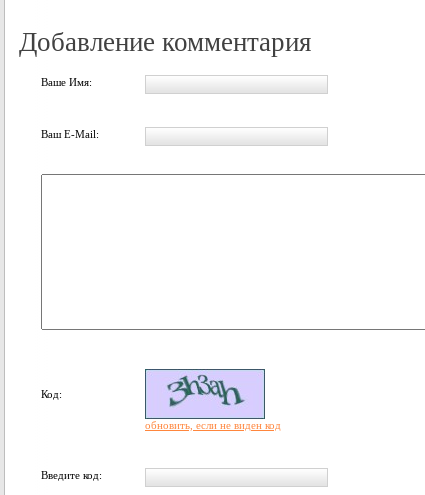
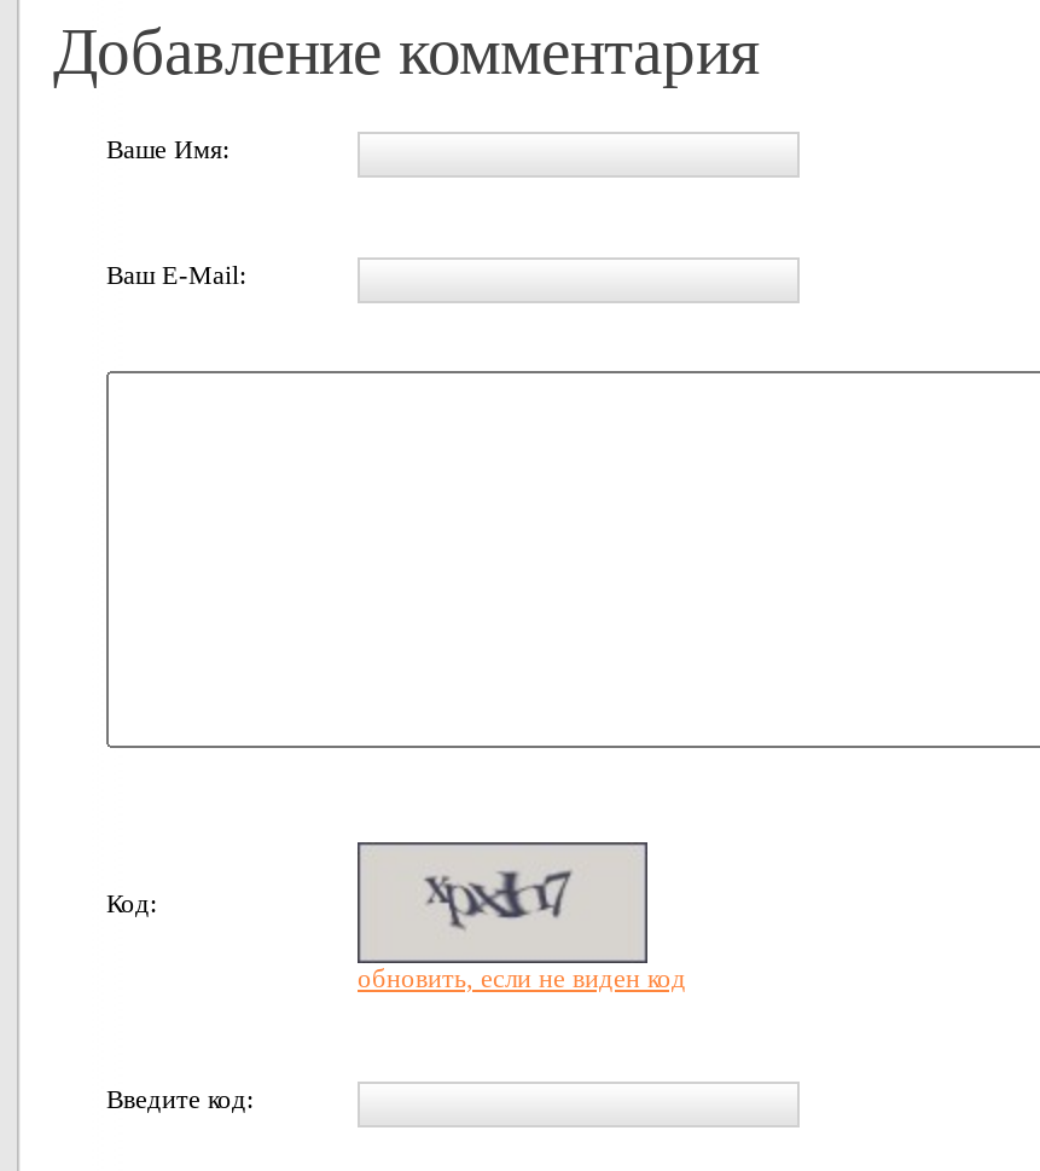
- [image]
+ [image]
